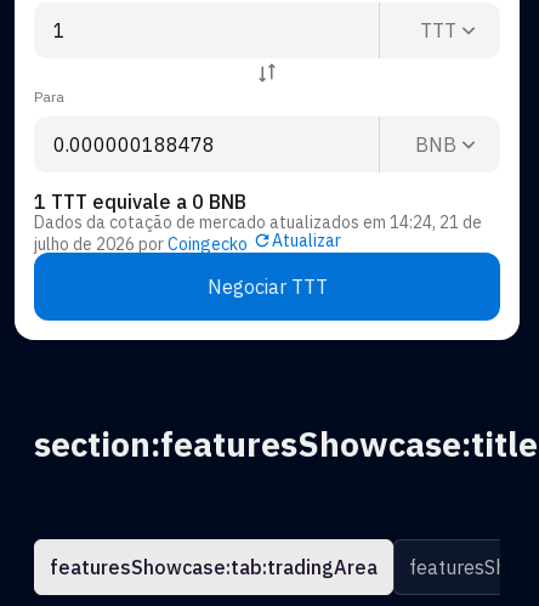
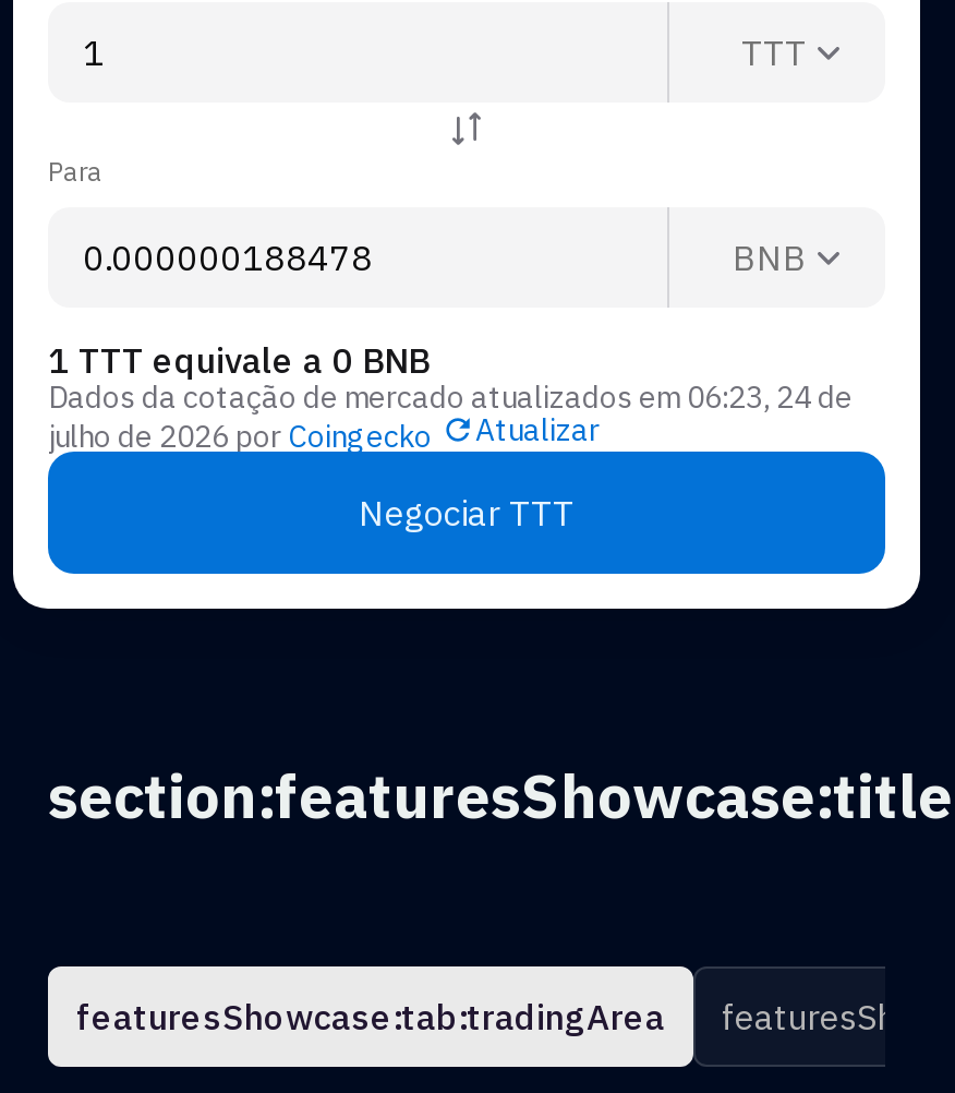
- Dados da cotação de mercado atualizados em 14:24, 21 de
+ Dados da cotação de mercado atualizados em 06:23, 24 de
